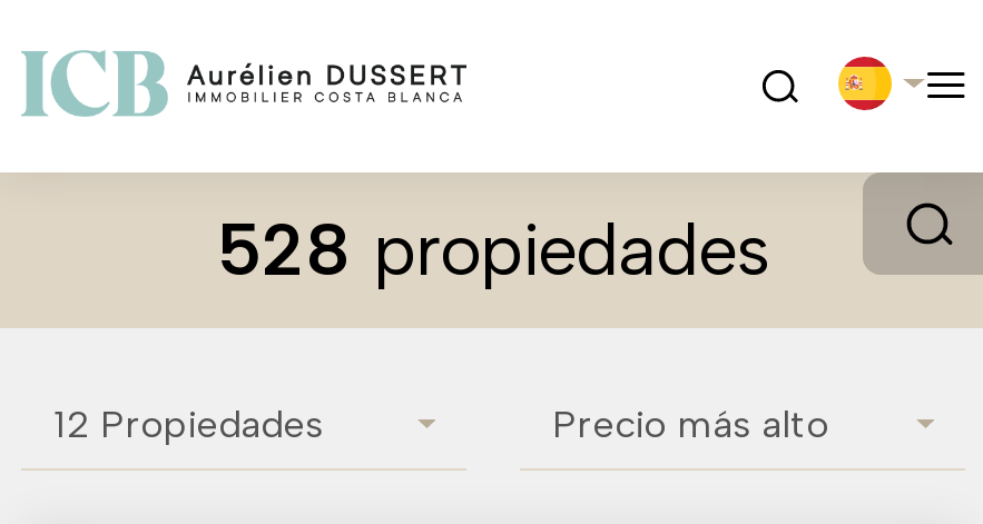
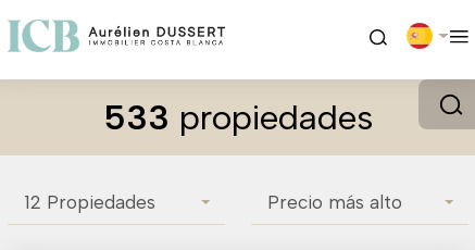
- 528 propiedades
+ 533 propiedades
